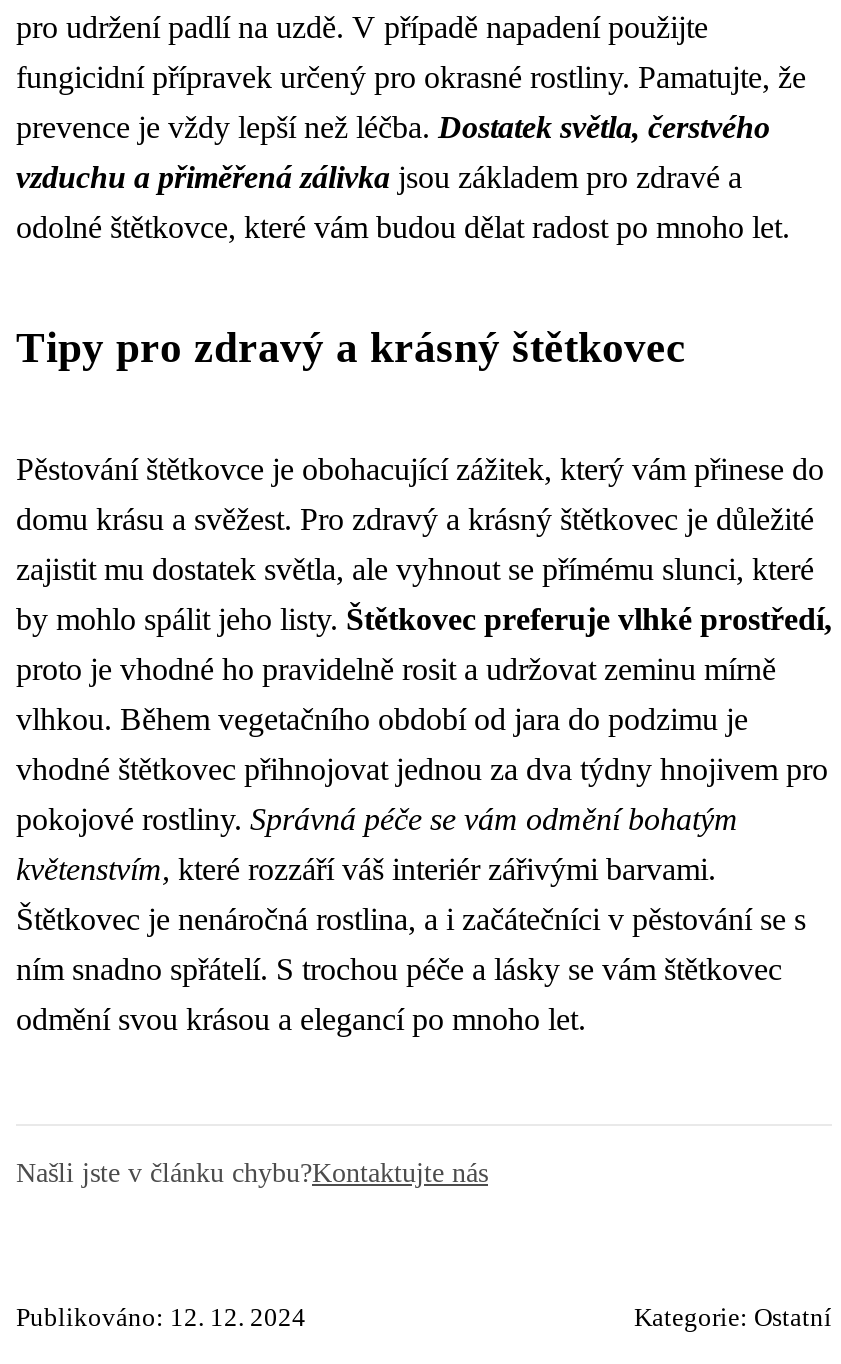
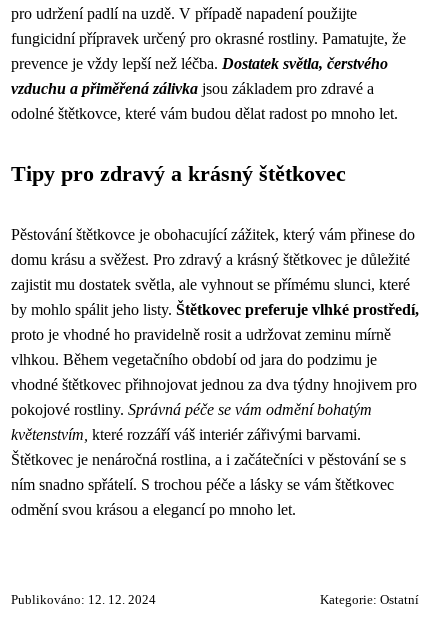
- Našli jste v článku chybu?Kontaktujte nás
